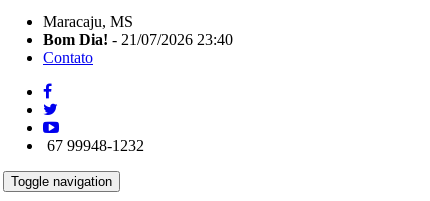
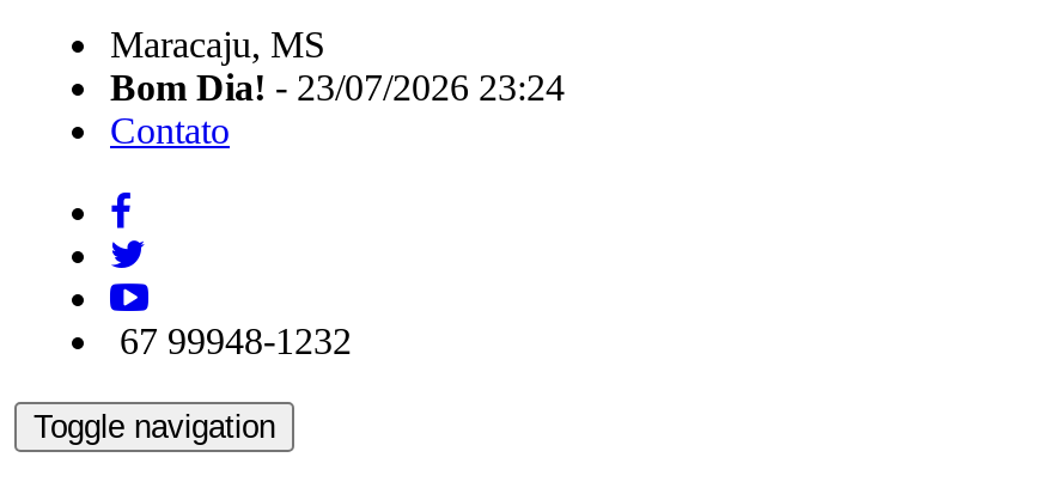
- Bom Dia! - 21/07/2026 23:40
+ Bom Dia! - 23/07/2026 23:24
